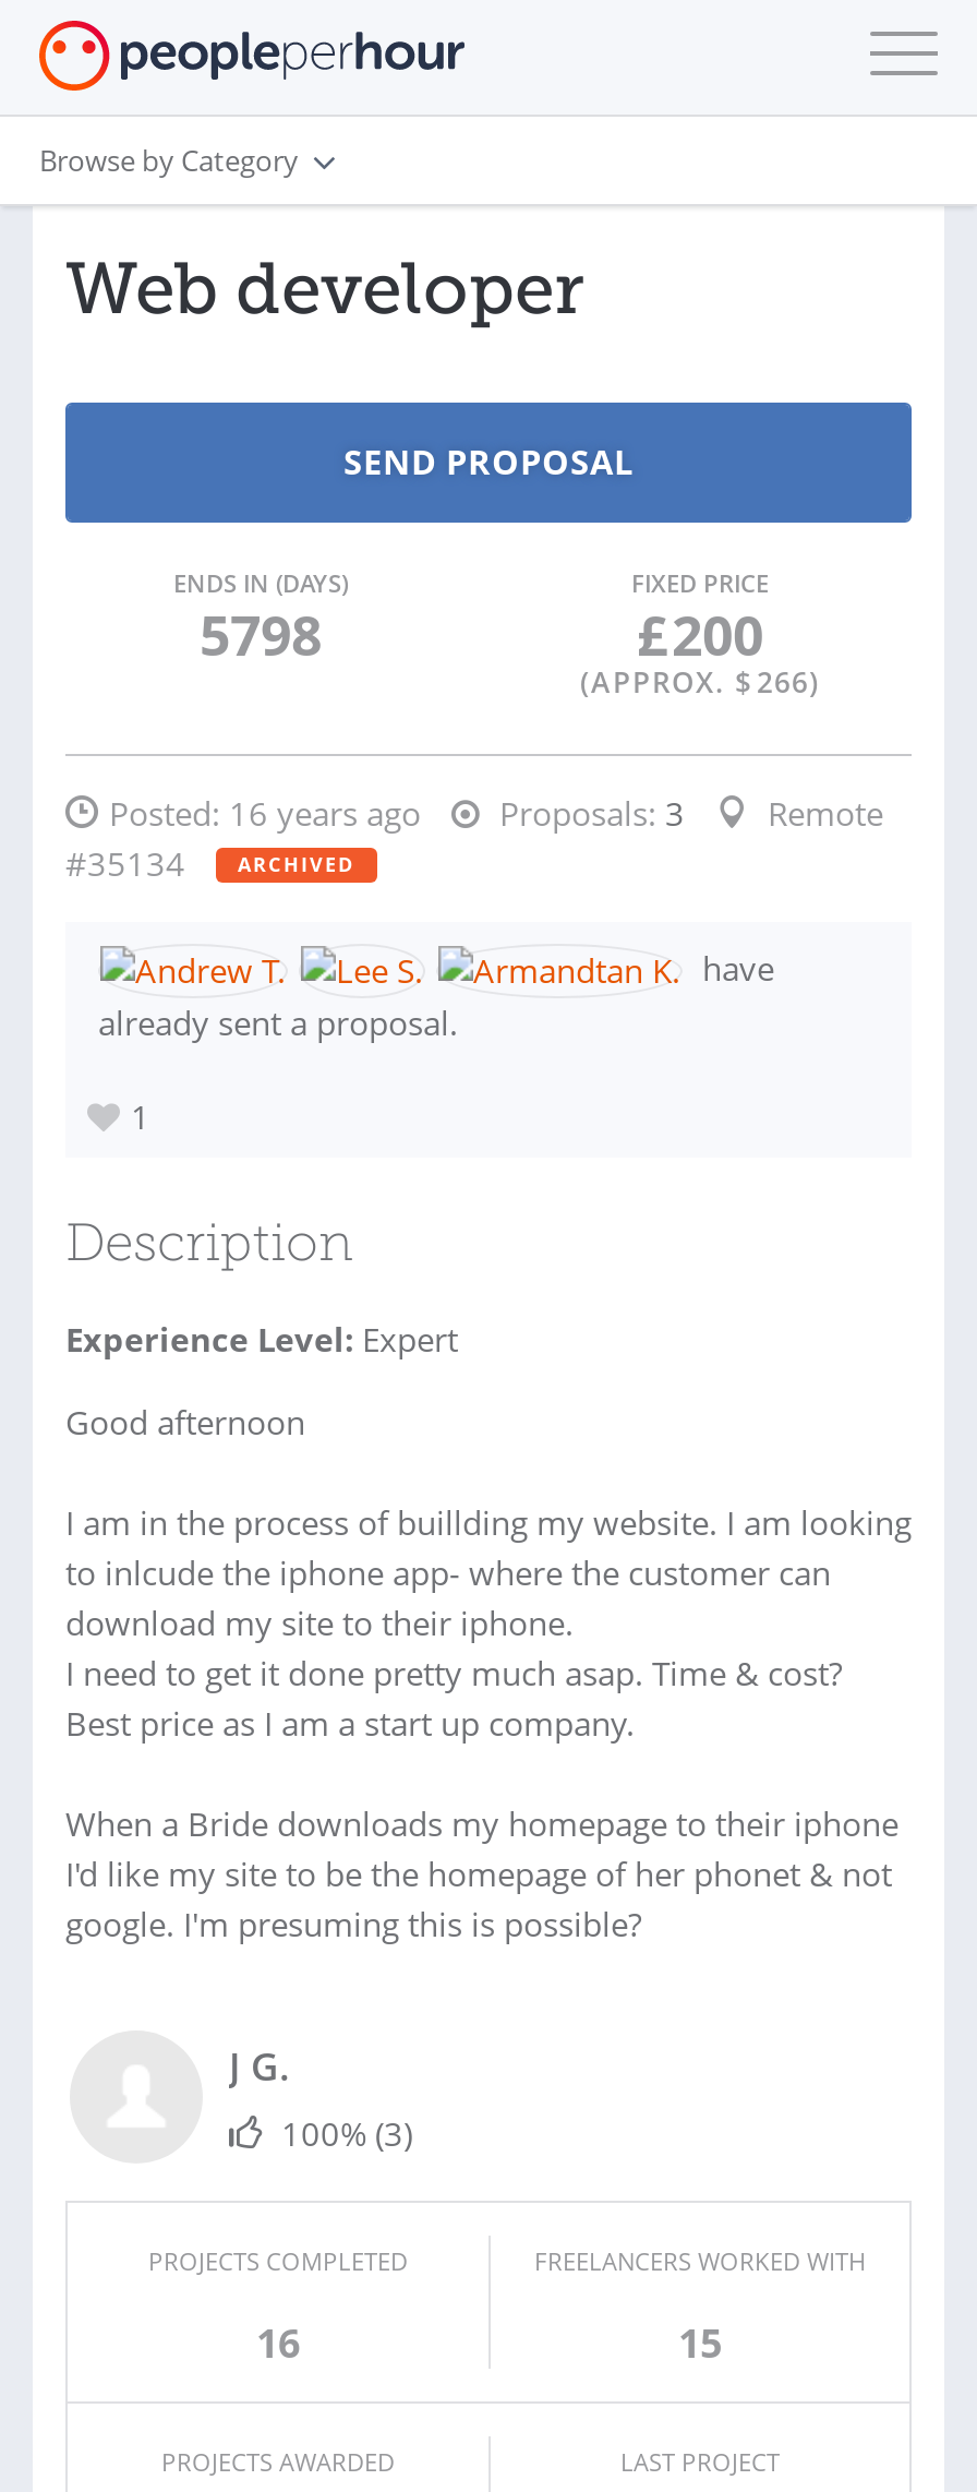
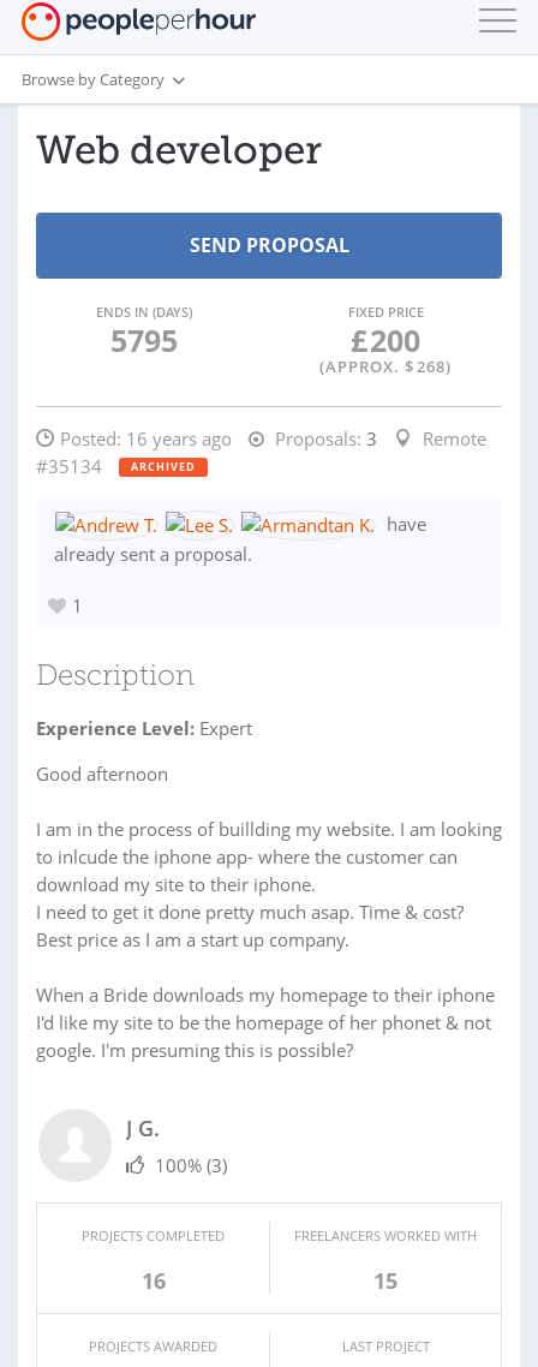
- 5798
+ 5795

- (APPROX. $ 266)
+ (APPROX. $ 268)
